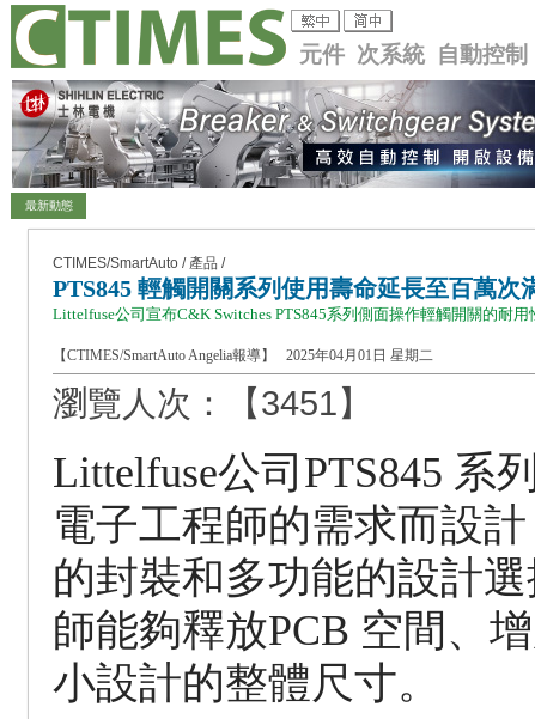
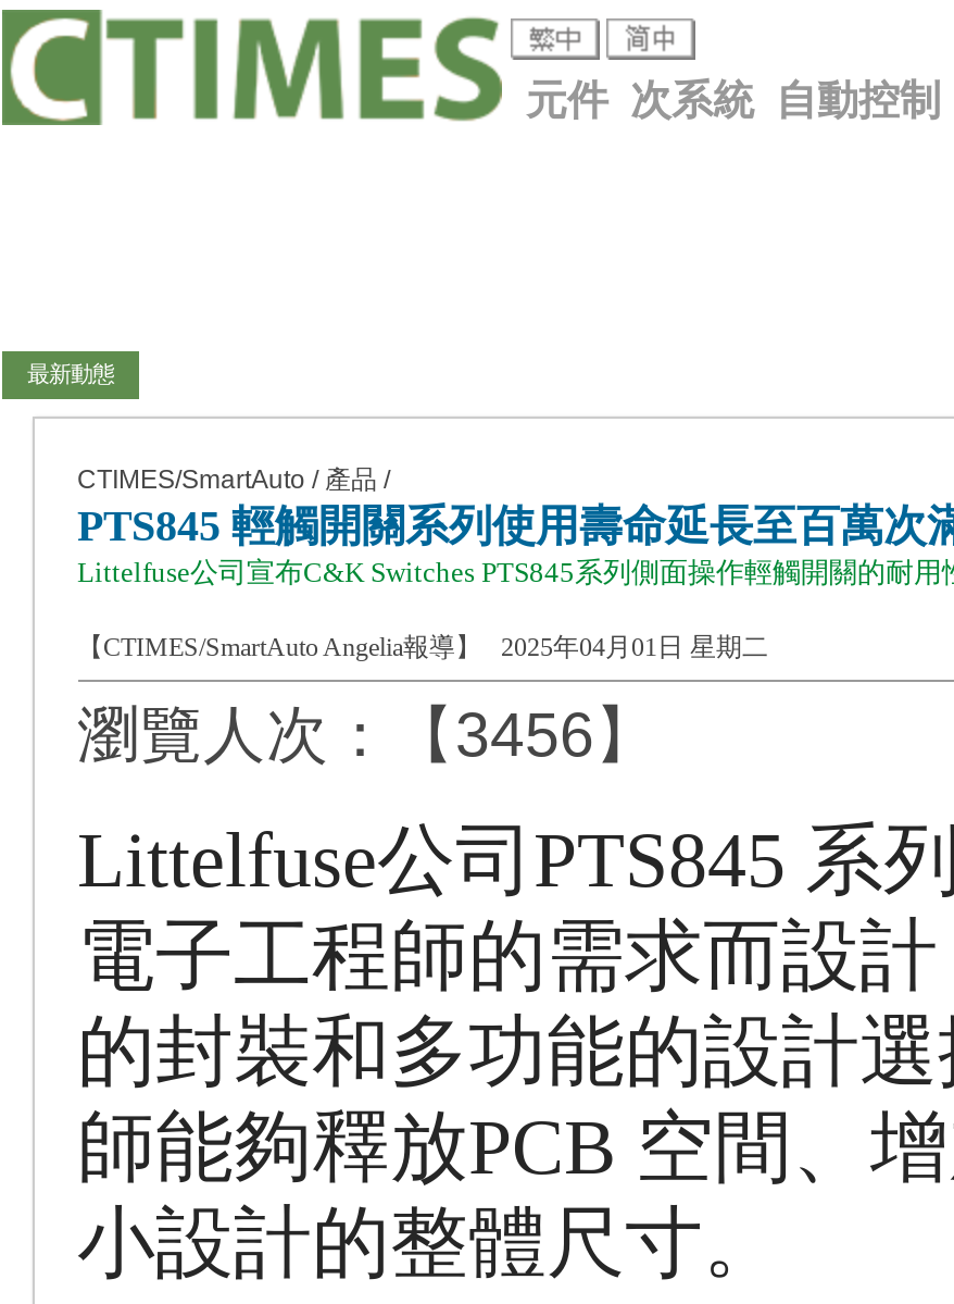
- [image]

- 瀏覽人次：【3451】
+ 瀏覽人次：【3456】
